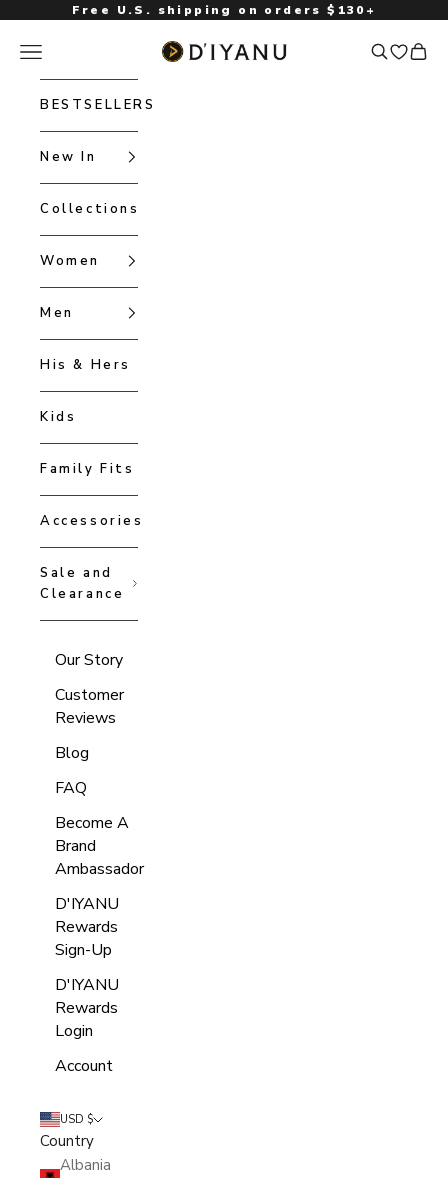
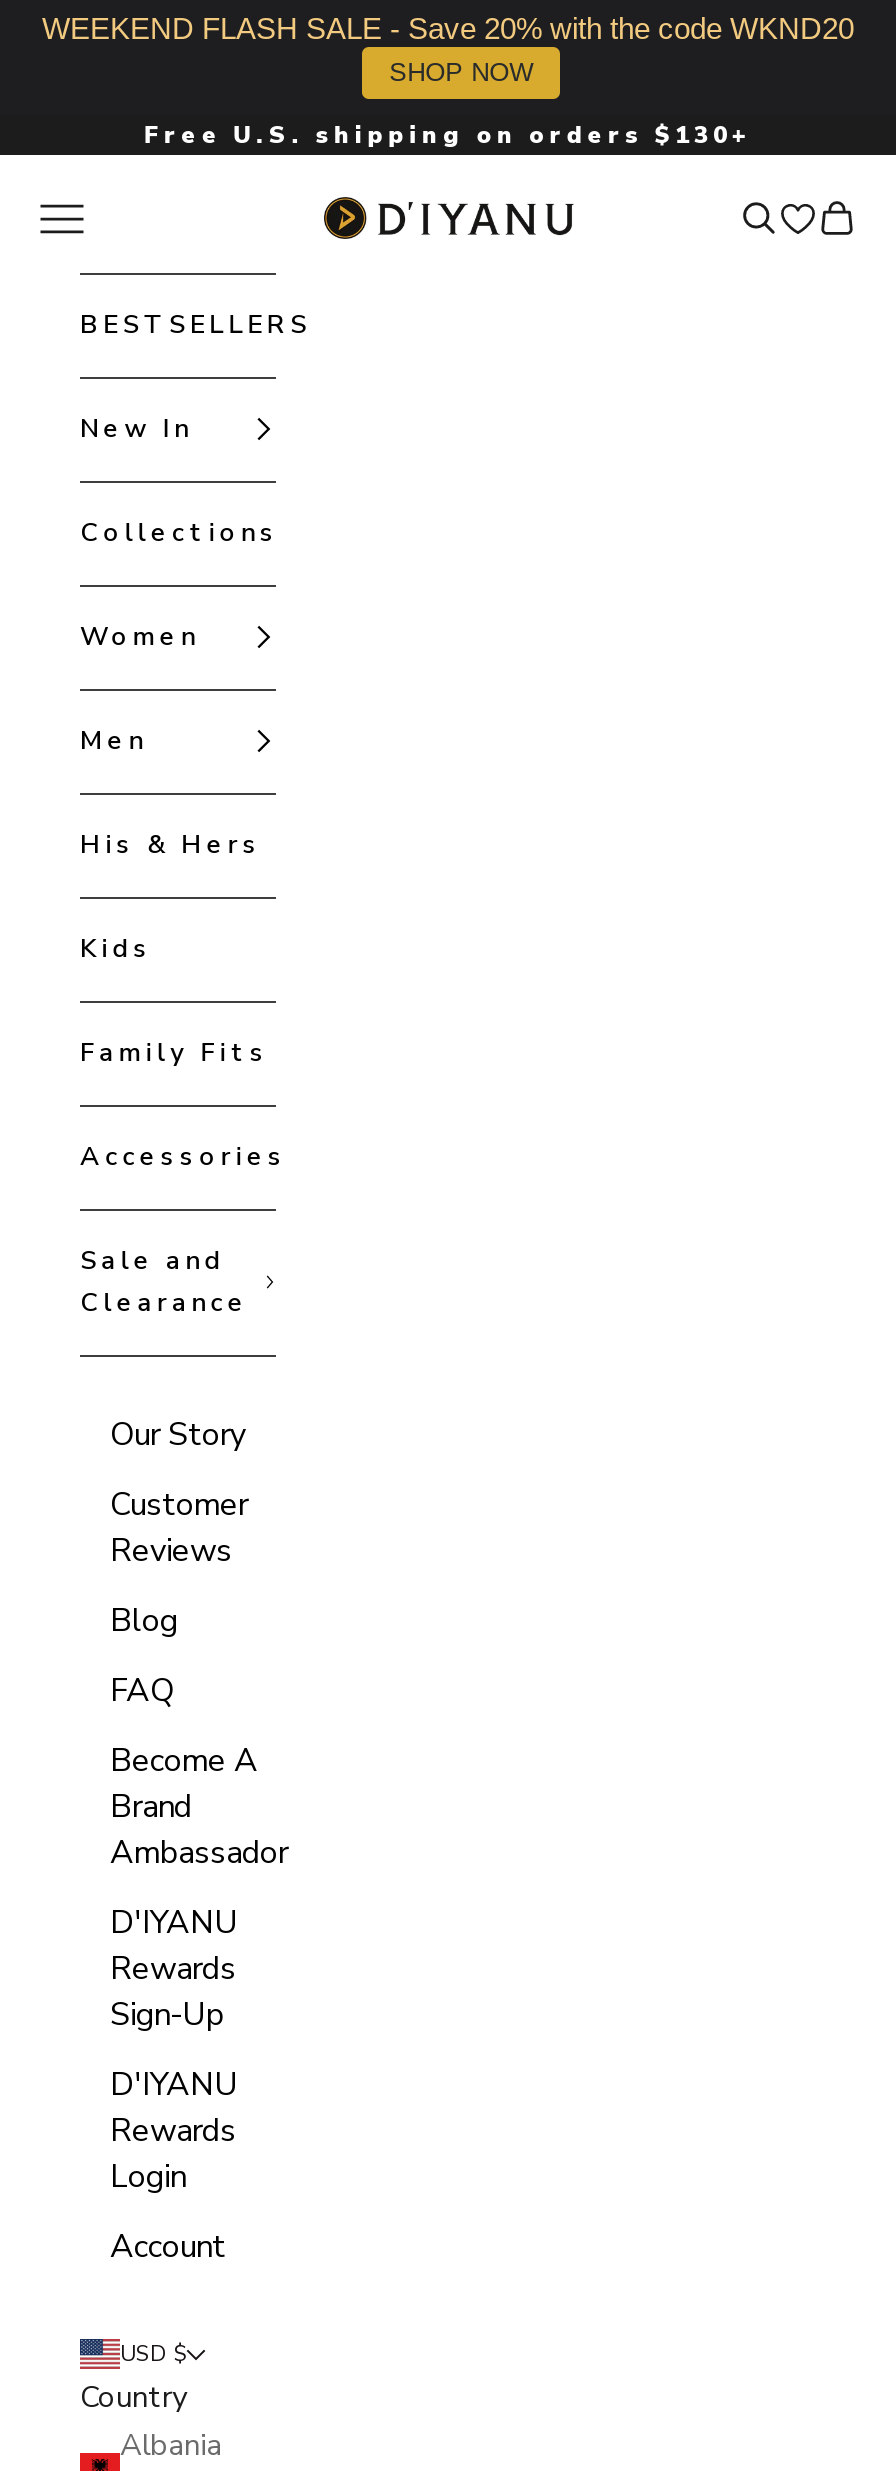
+ WEEKEND FLASH SALE - Save 20% with the code WKND20
+ SHOP NOW
